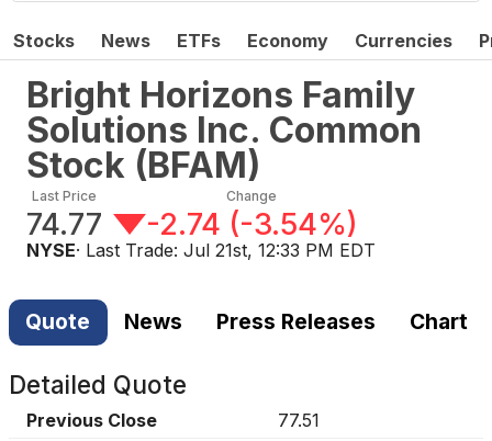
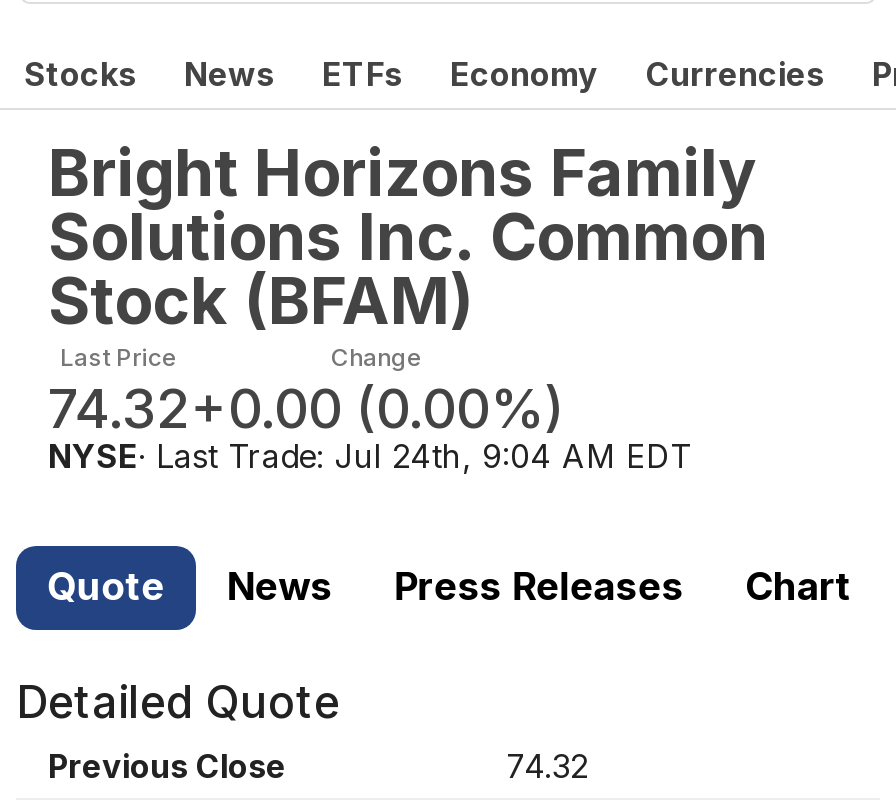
- 74.77
+ 74.32

- -2.74 (-3.54%)
+ +0.00 (0.00%)

- NYSE · Last Trade: Jul 21st, 12:33 PM EDT
+ NYSE · Last Trade: Jul 24th, 9:04 AM EDT

- 77.51
+ 74.32
